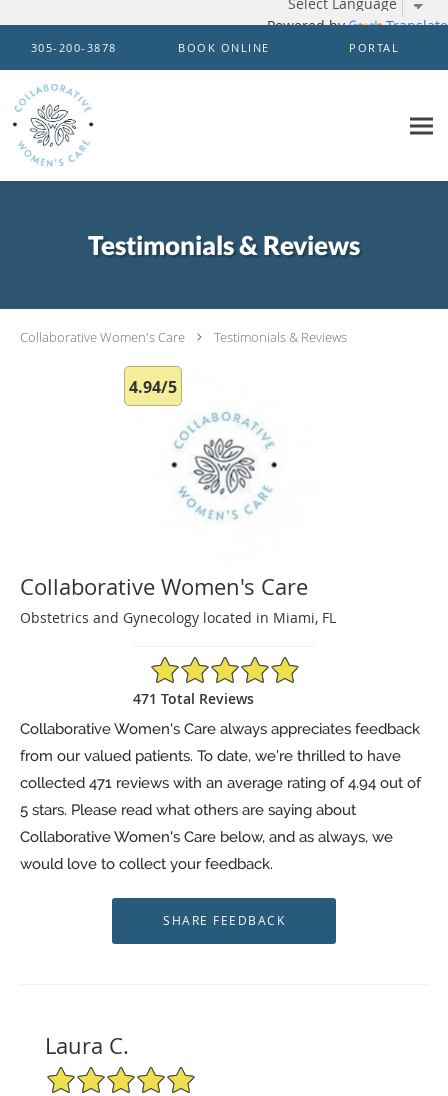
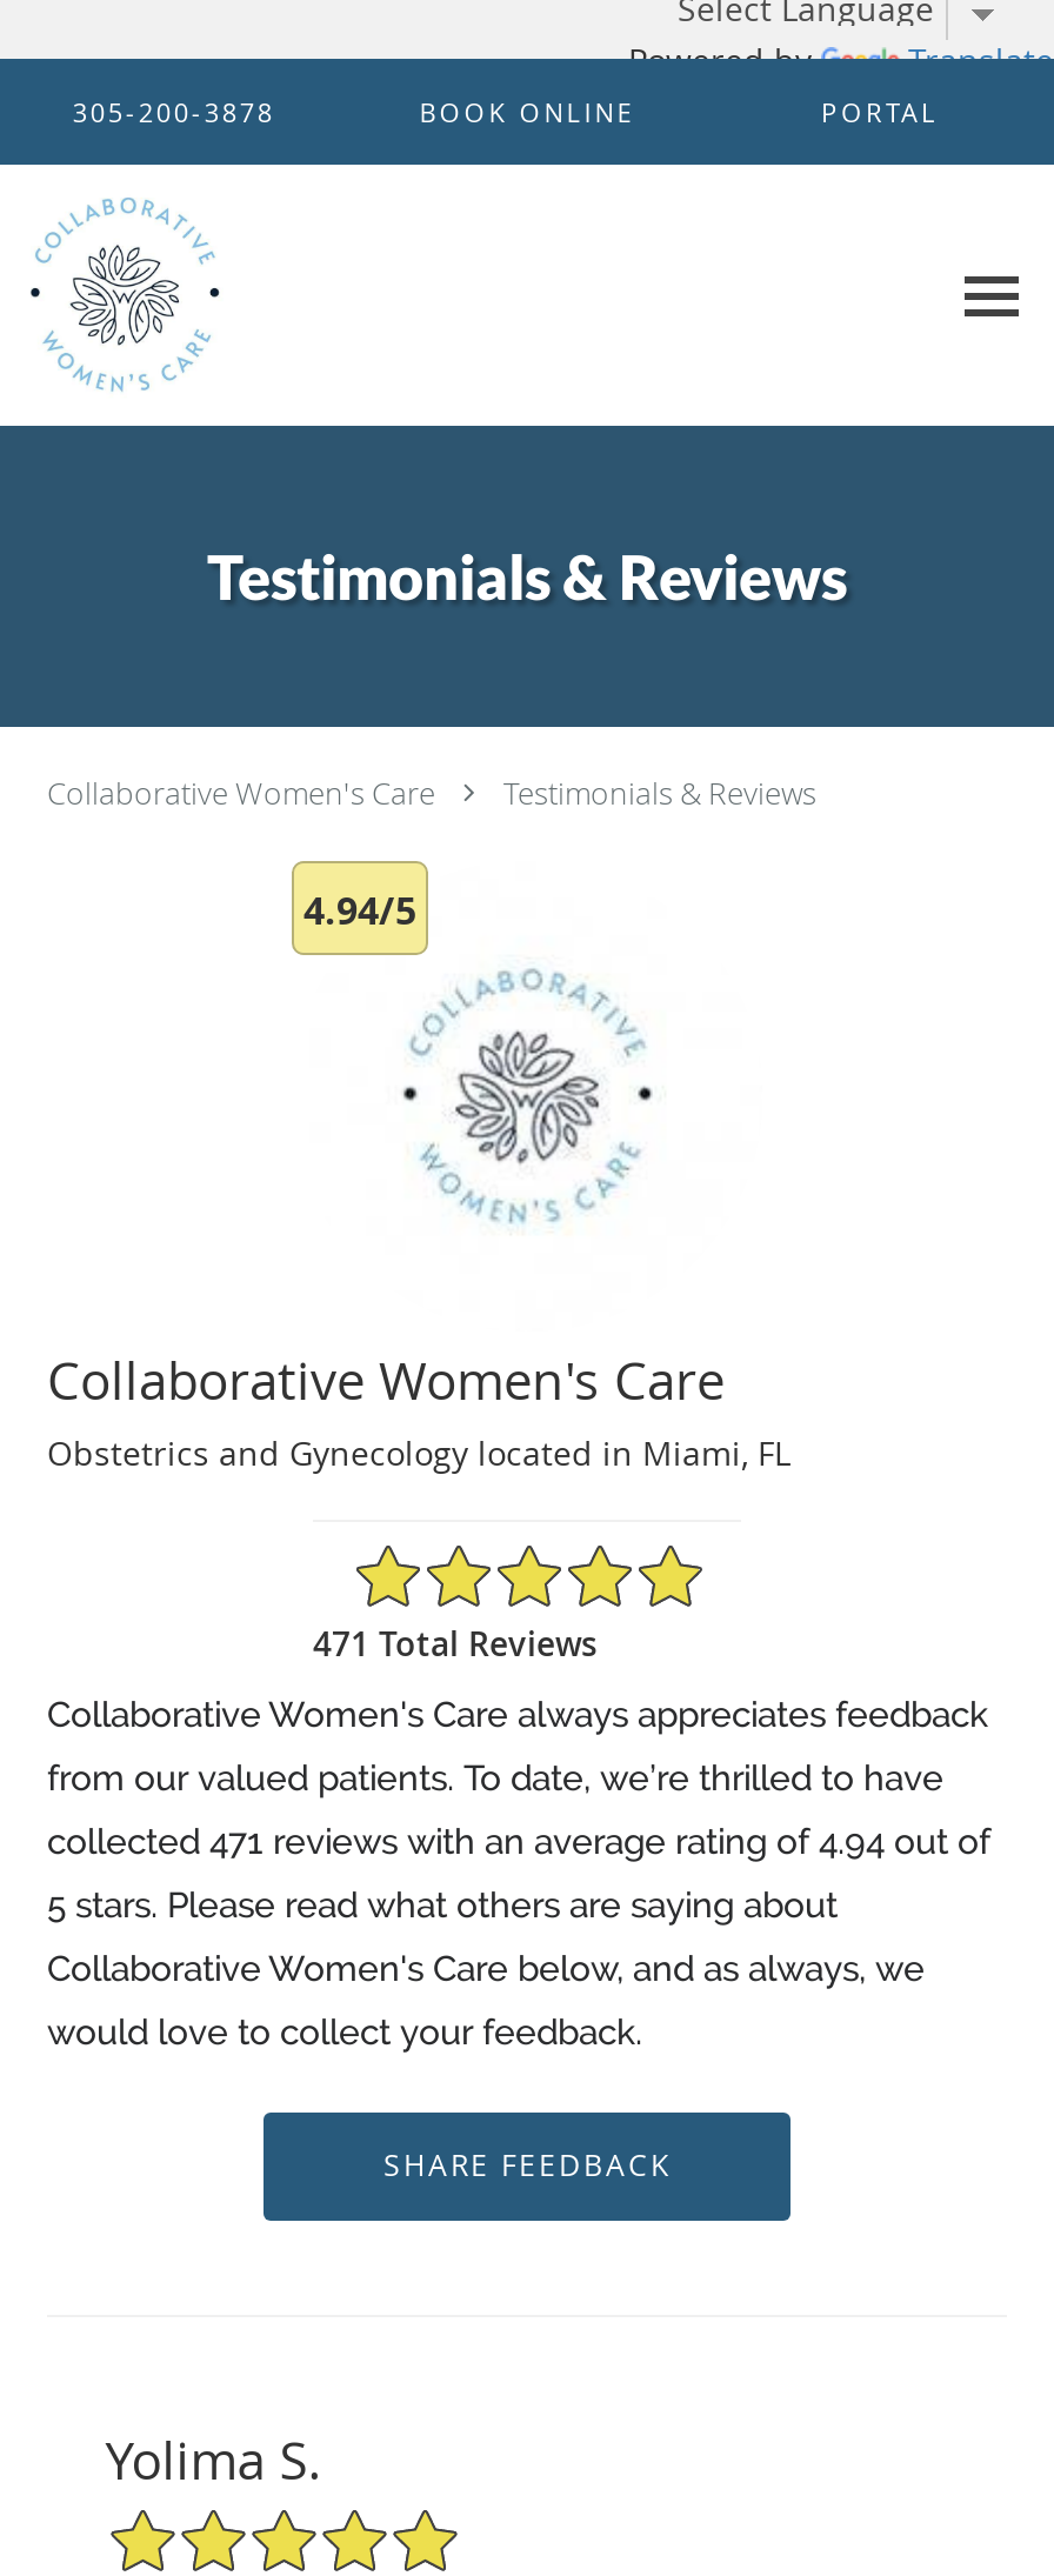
- Laura C.
+ Yolima S.
